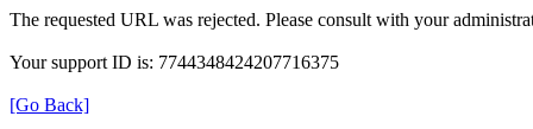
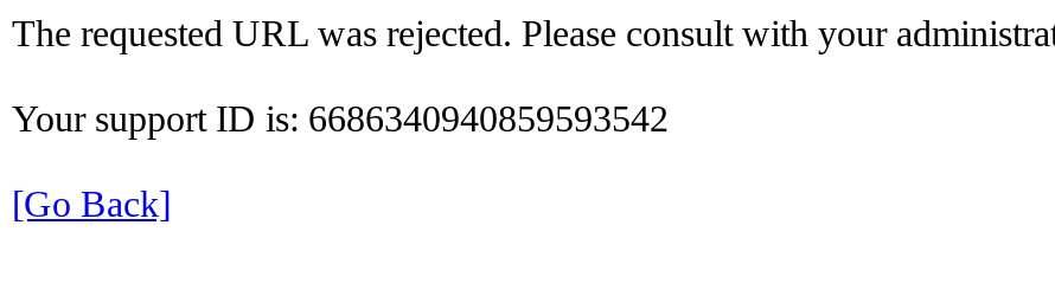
- Your support ID is: 7744348424207716375
+ Your support ID is: 6686340940859593542
